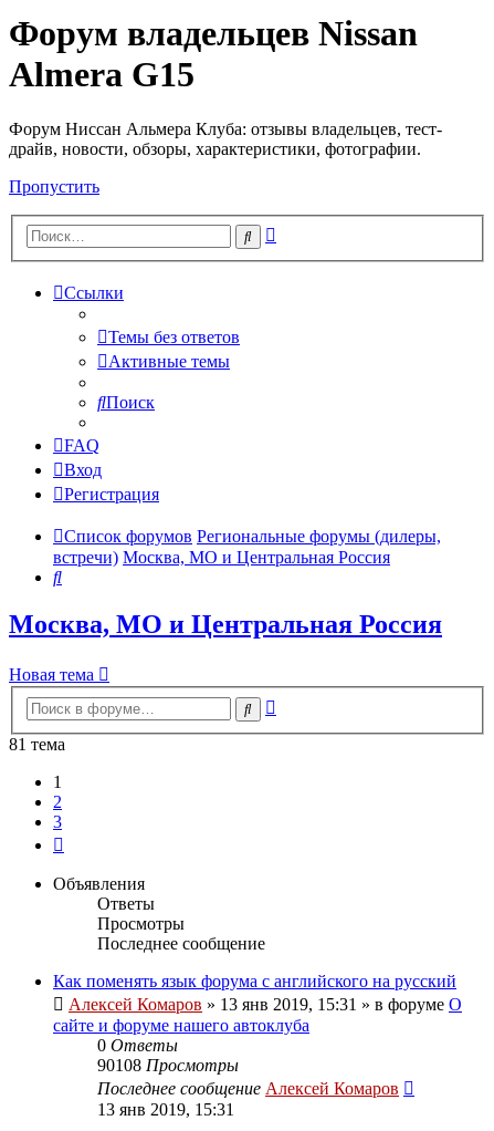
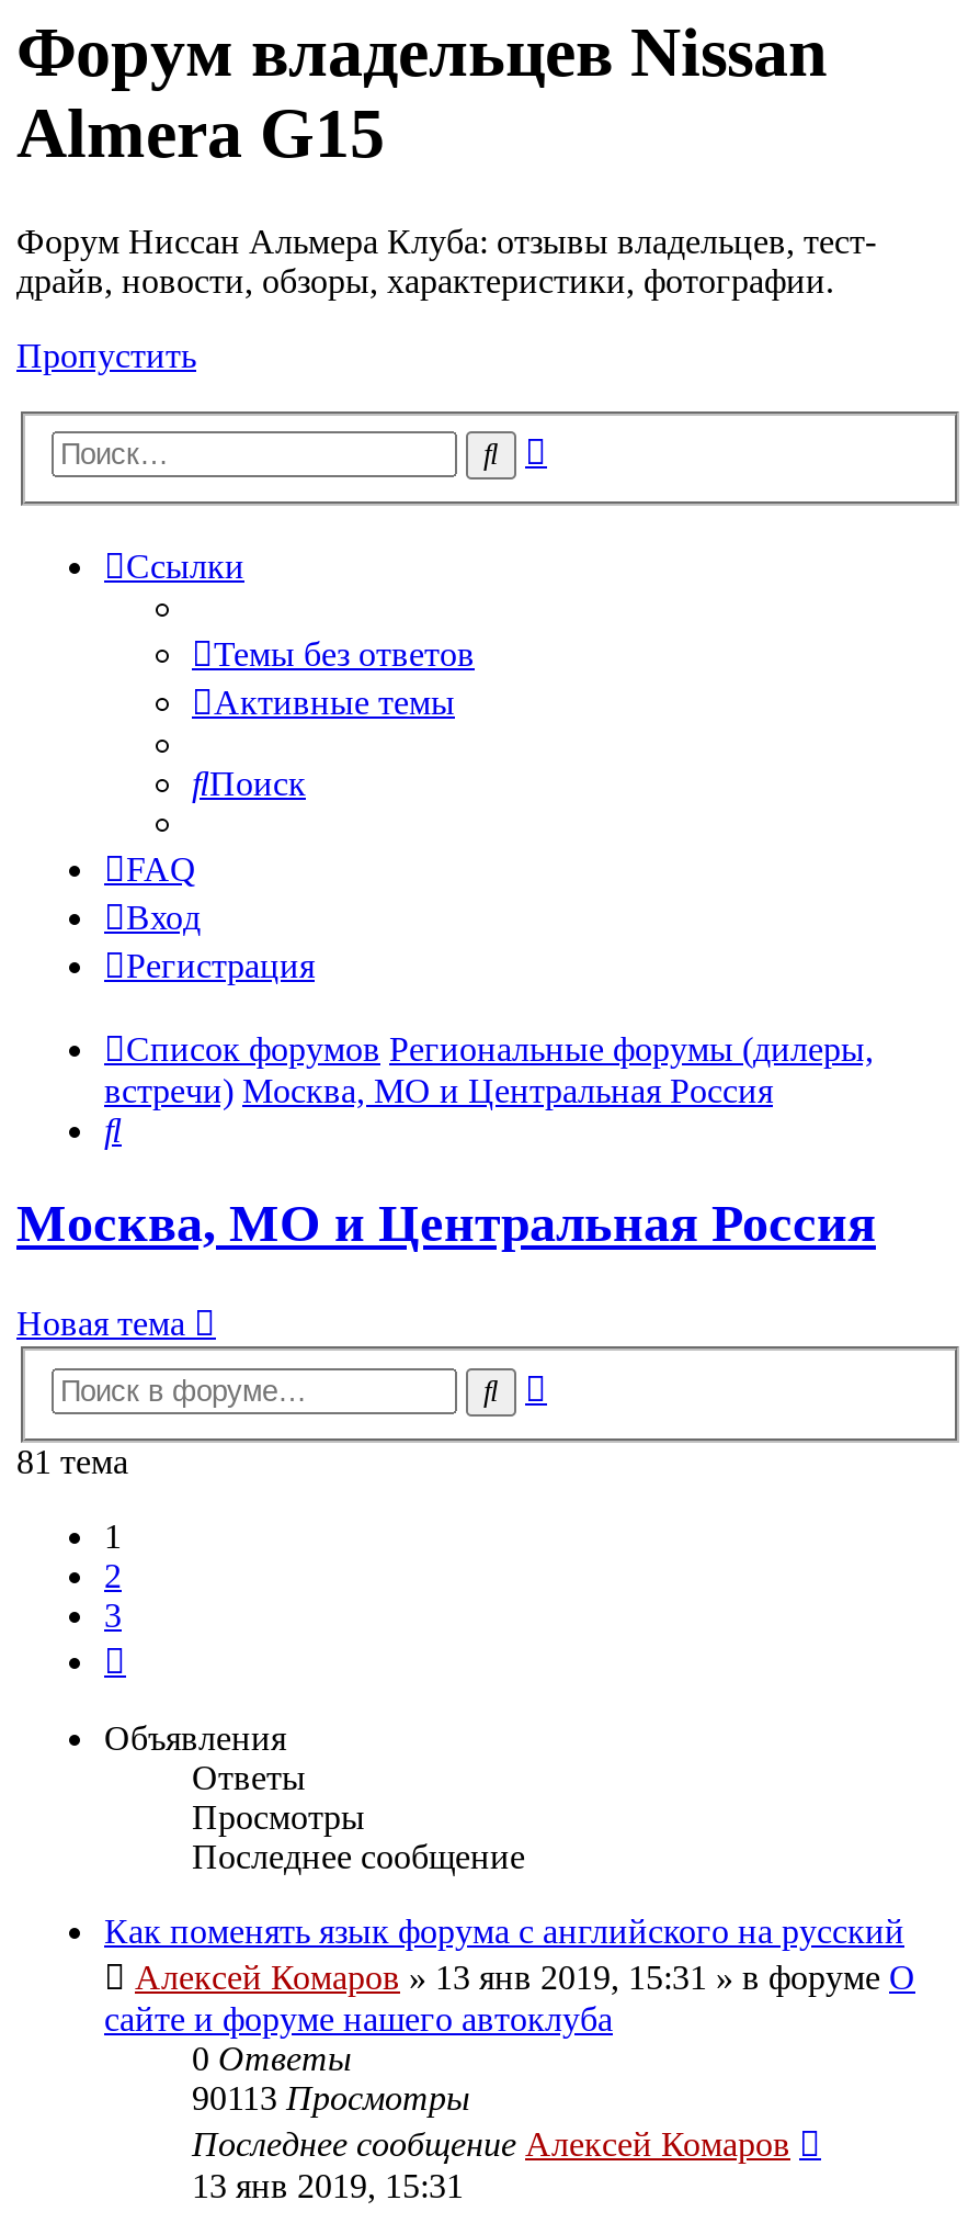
- 90108 Просмотры
+ 90113 Просмотры
